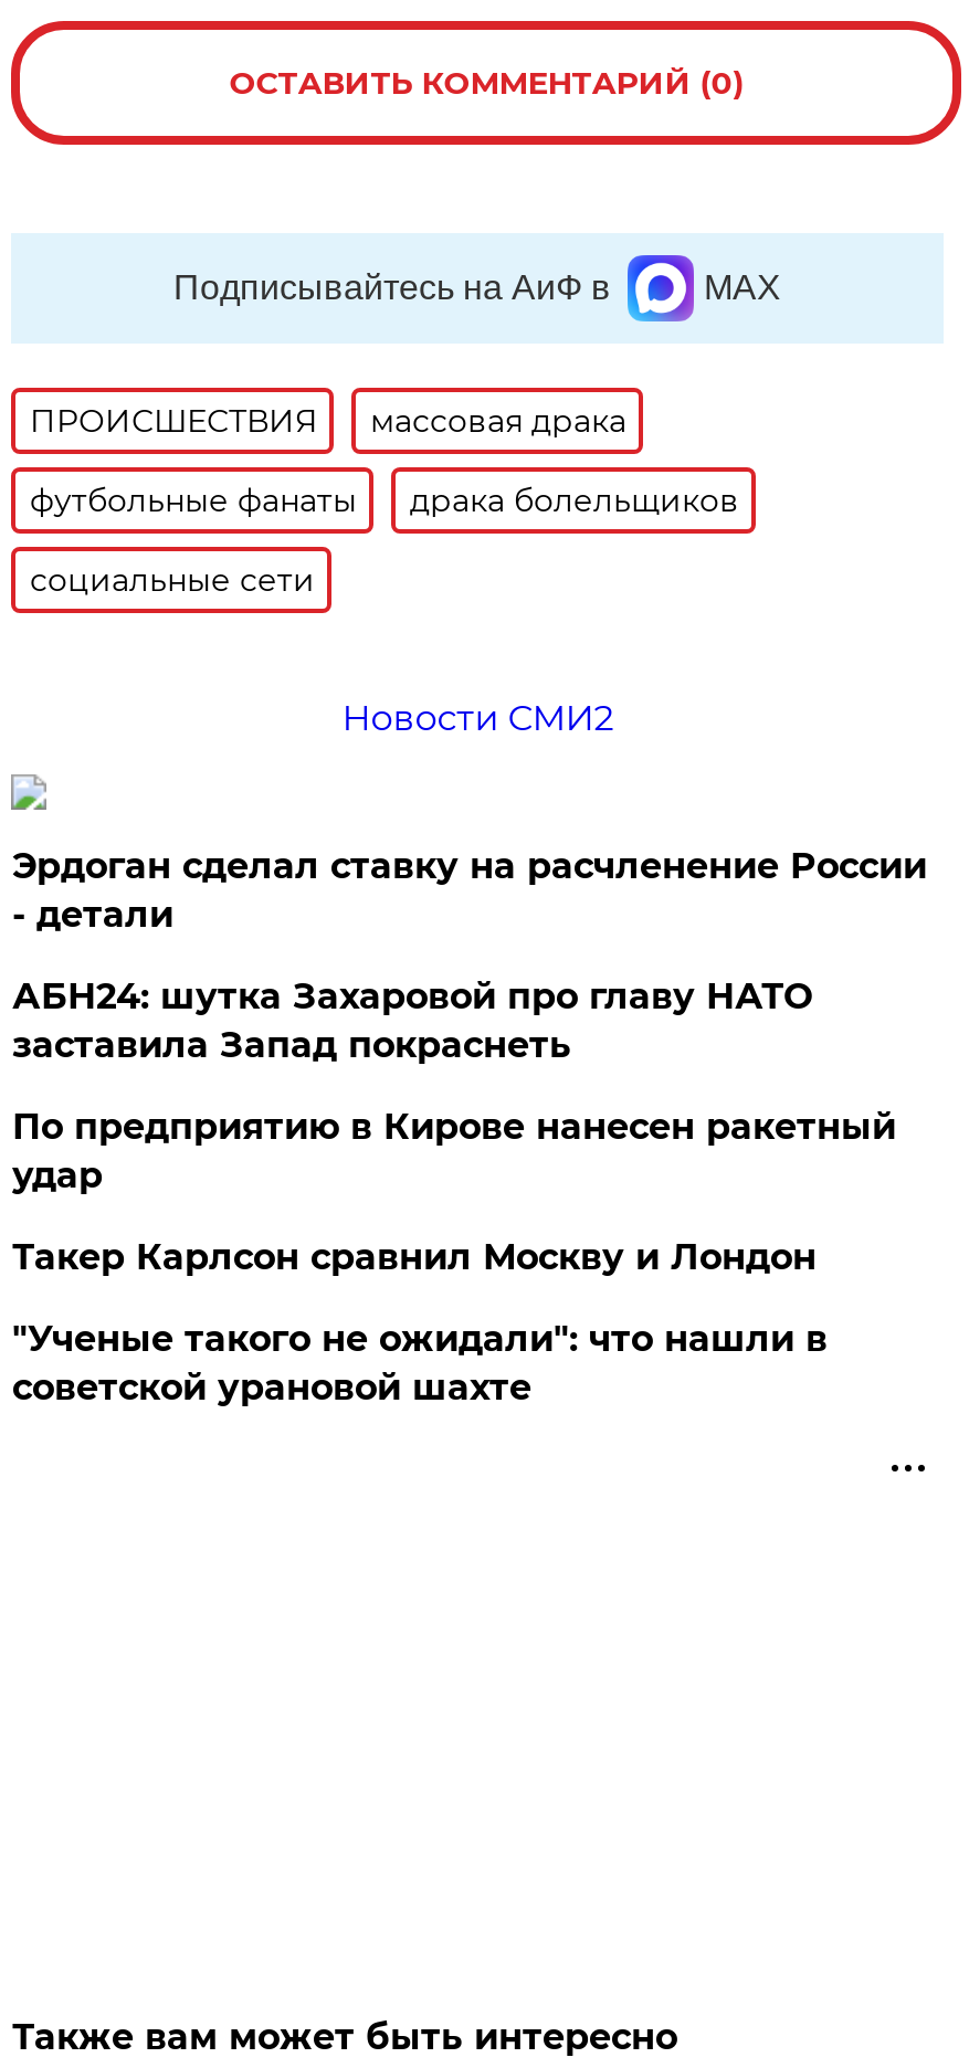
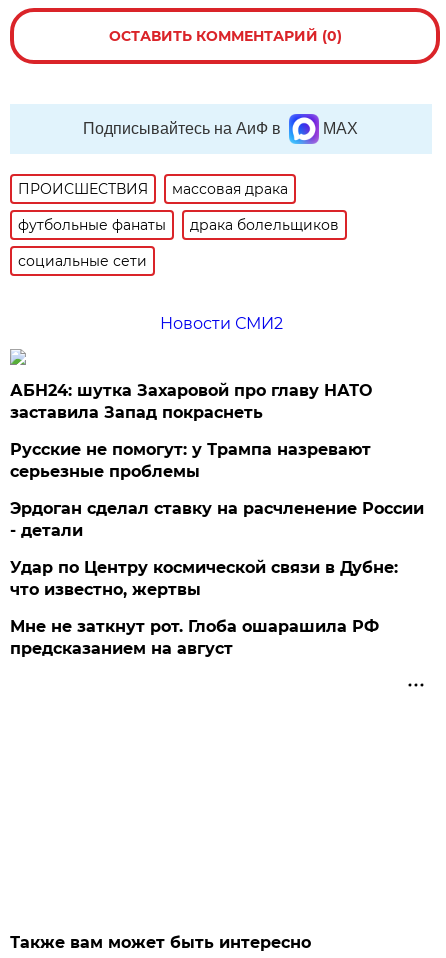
moved down: Эрдоган сделал ставку на расчленение России | - детали

moved up: АБН24: шутка Захаровой про главу НАТО | заставила Запад покраснеть

- По предприятию в Кирове нанесен ракетный
- удар
- Такер Карлсон сравнил Москву и Лондон
- "Ученые такого не ожидали": что нашли в
- советской урановой шахте
+ Русские не помогут: у Трампа назревают
+ серьезные проблемы
+ Удар по Центру космической связи в Дубне:
+ что известно, жертвы
+ Мне не заткнут рот. Глоба ошарашила РФ
+ предсказанием на август
